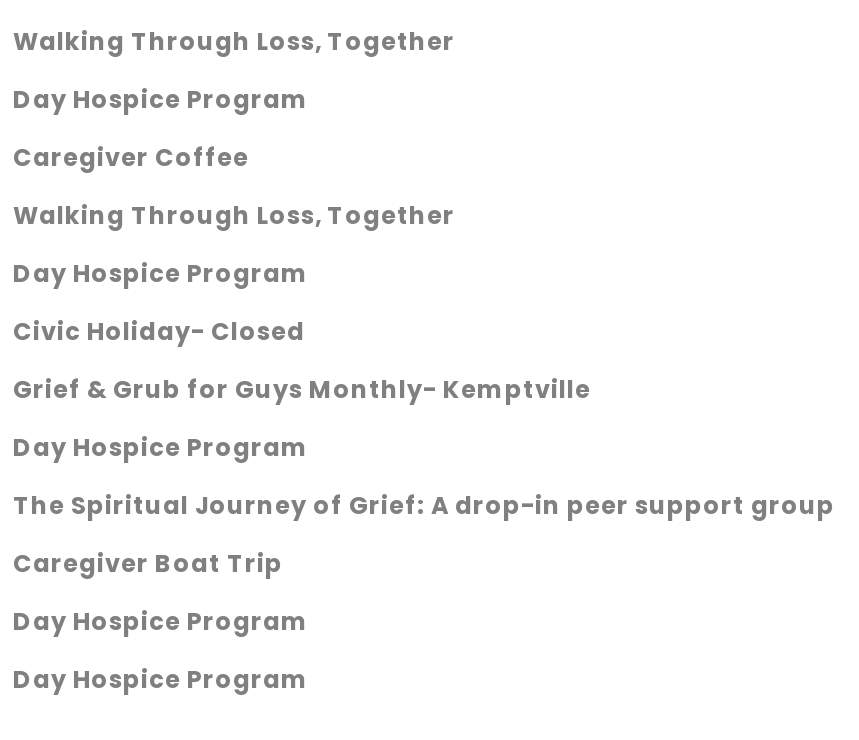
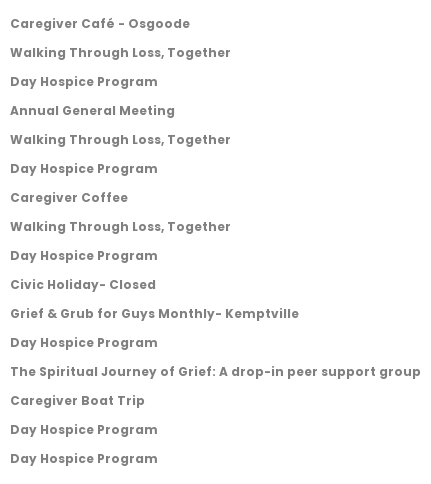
+ Caregiver Café - Osgoode
+ Walking Through Loss, Together
+ Day Hospice Program
+ Annual General Meeting
